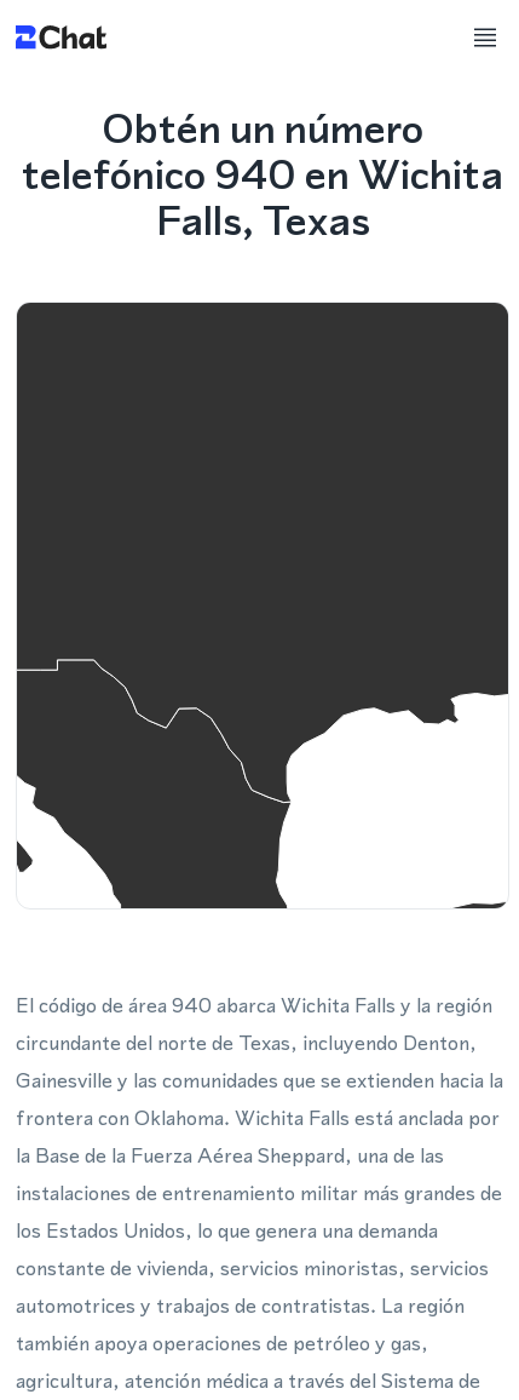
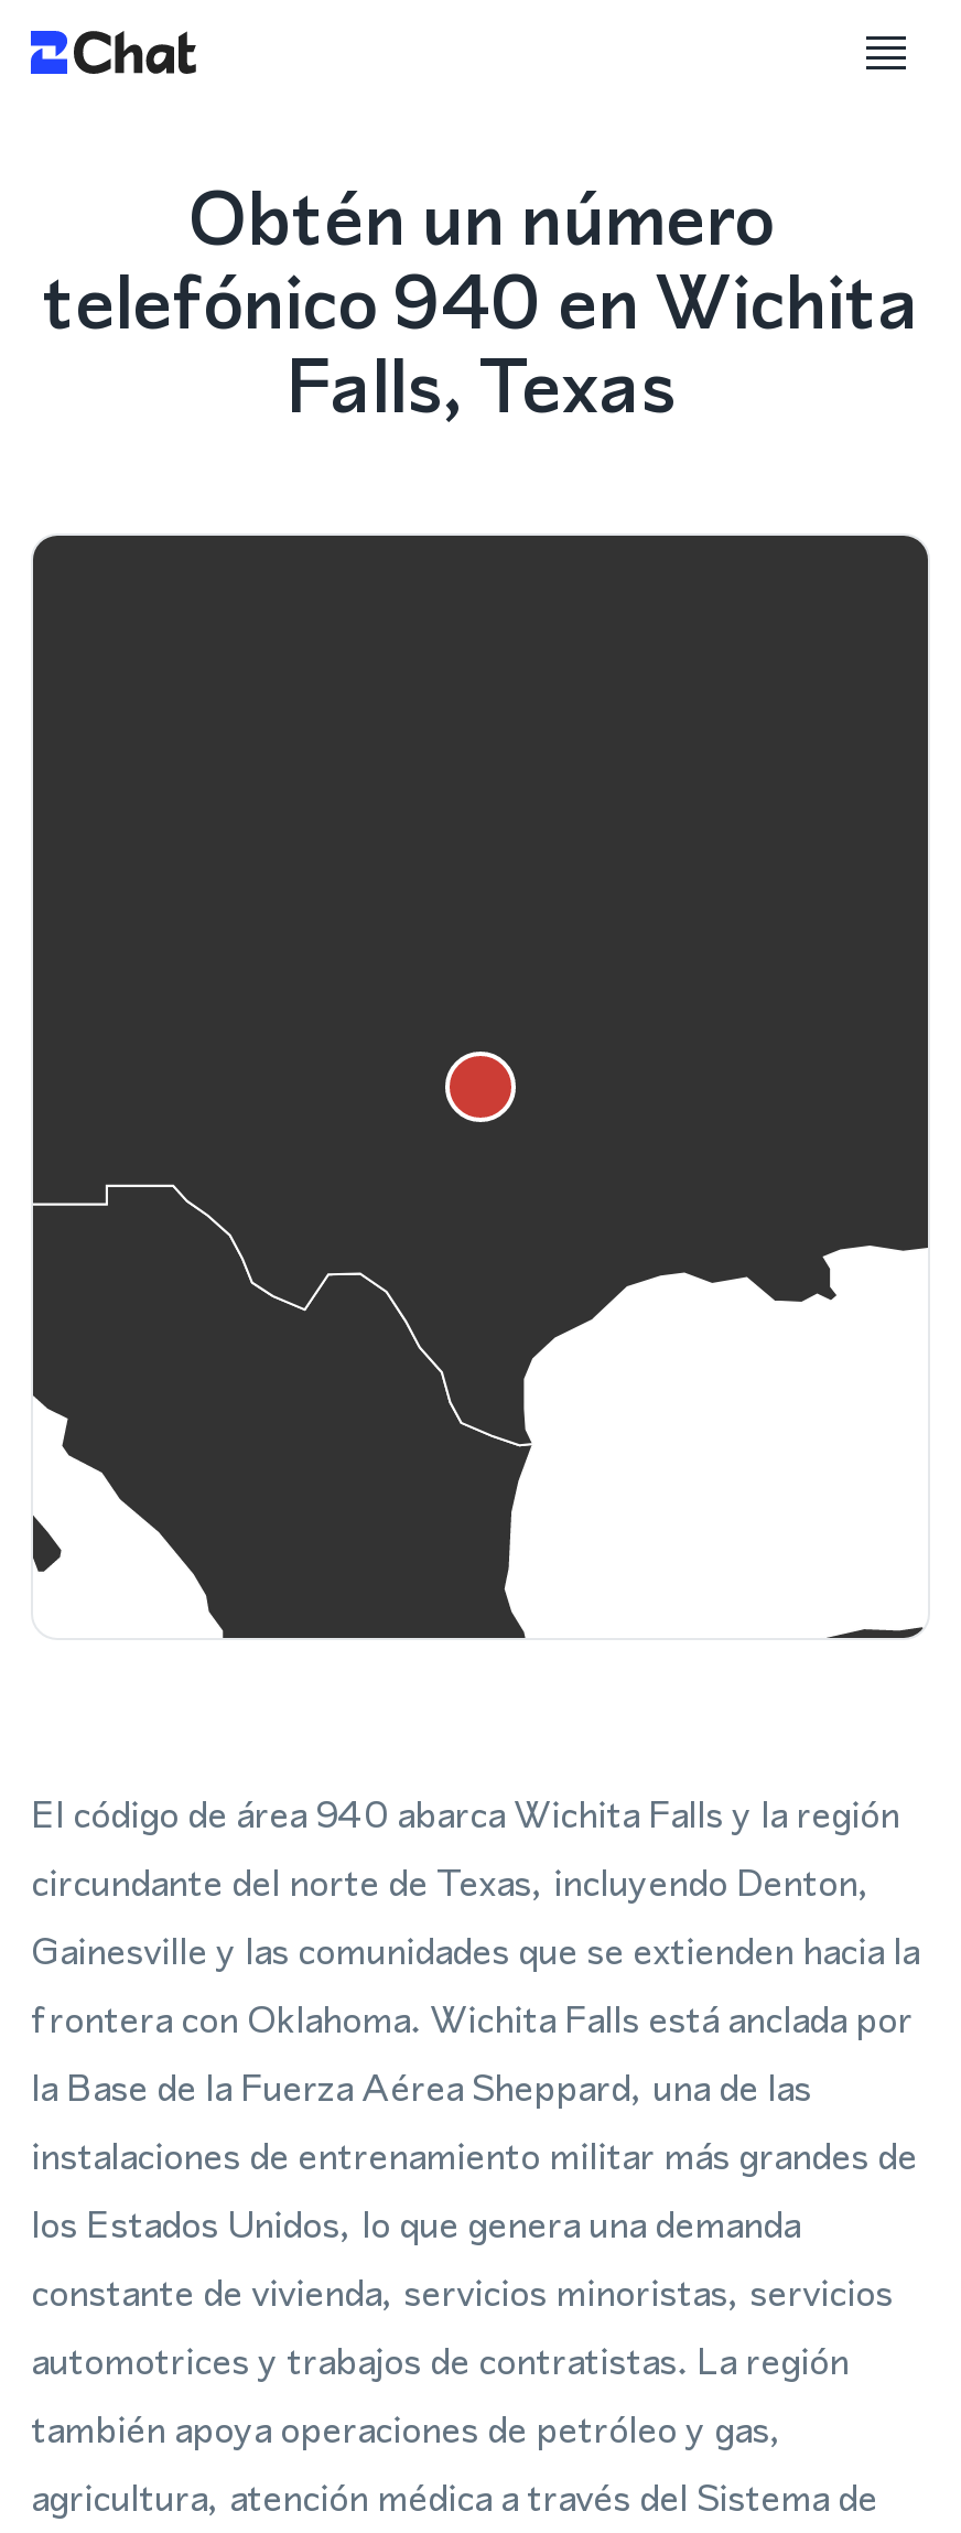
+ [image]
